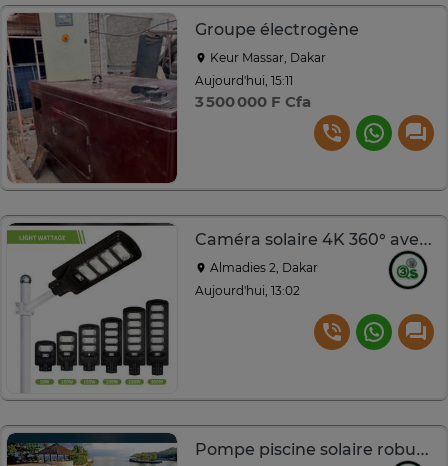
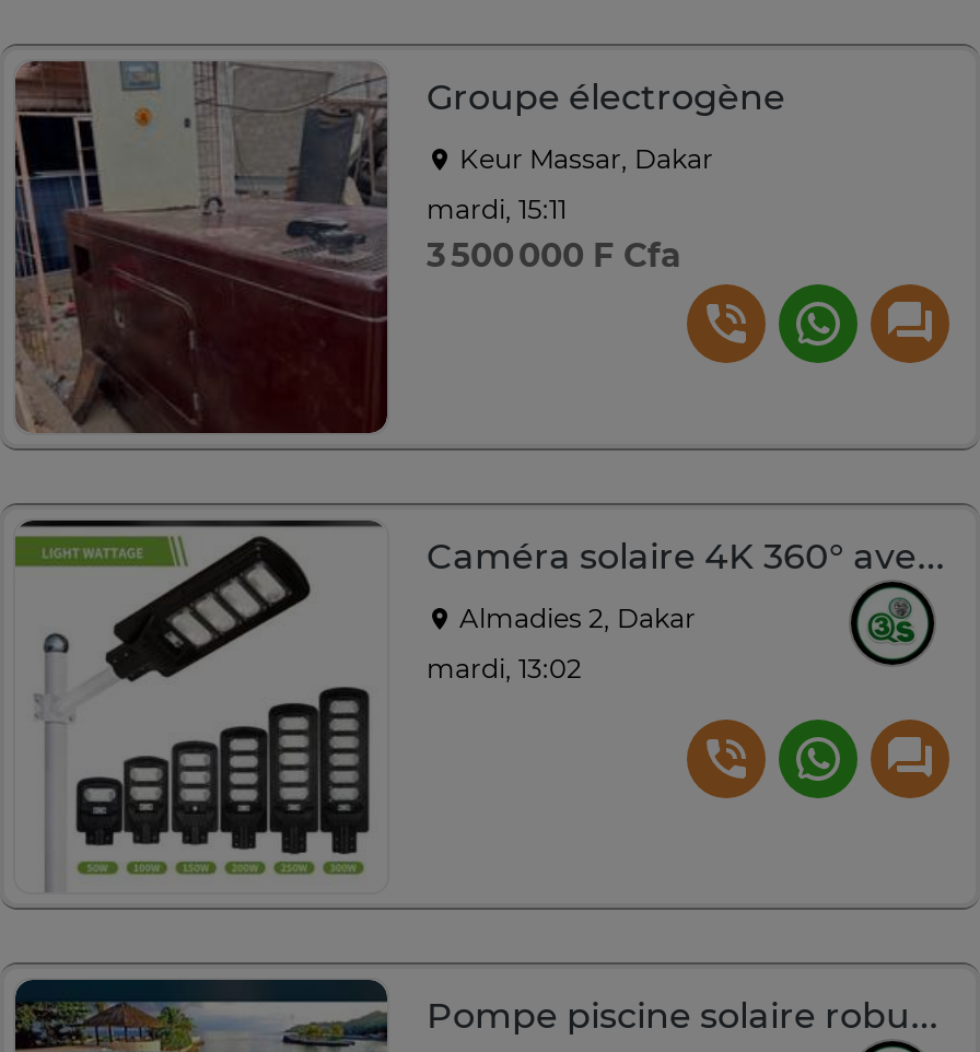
- Aujourd'hui, 15:11
+ mardi, 15:11

- Aujourd'hui, 13:02
+ mardi, 13:02
